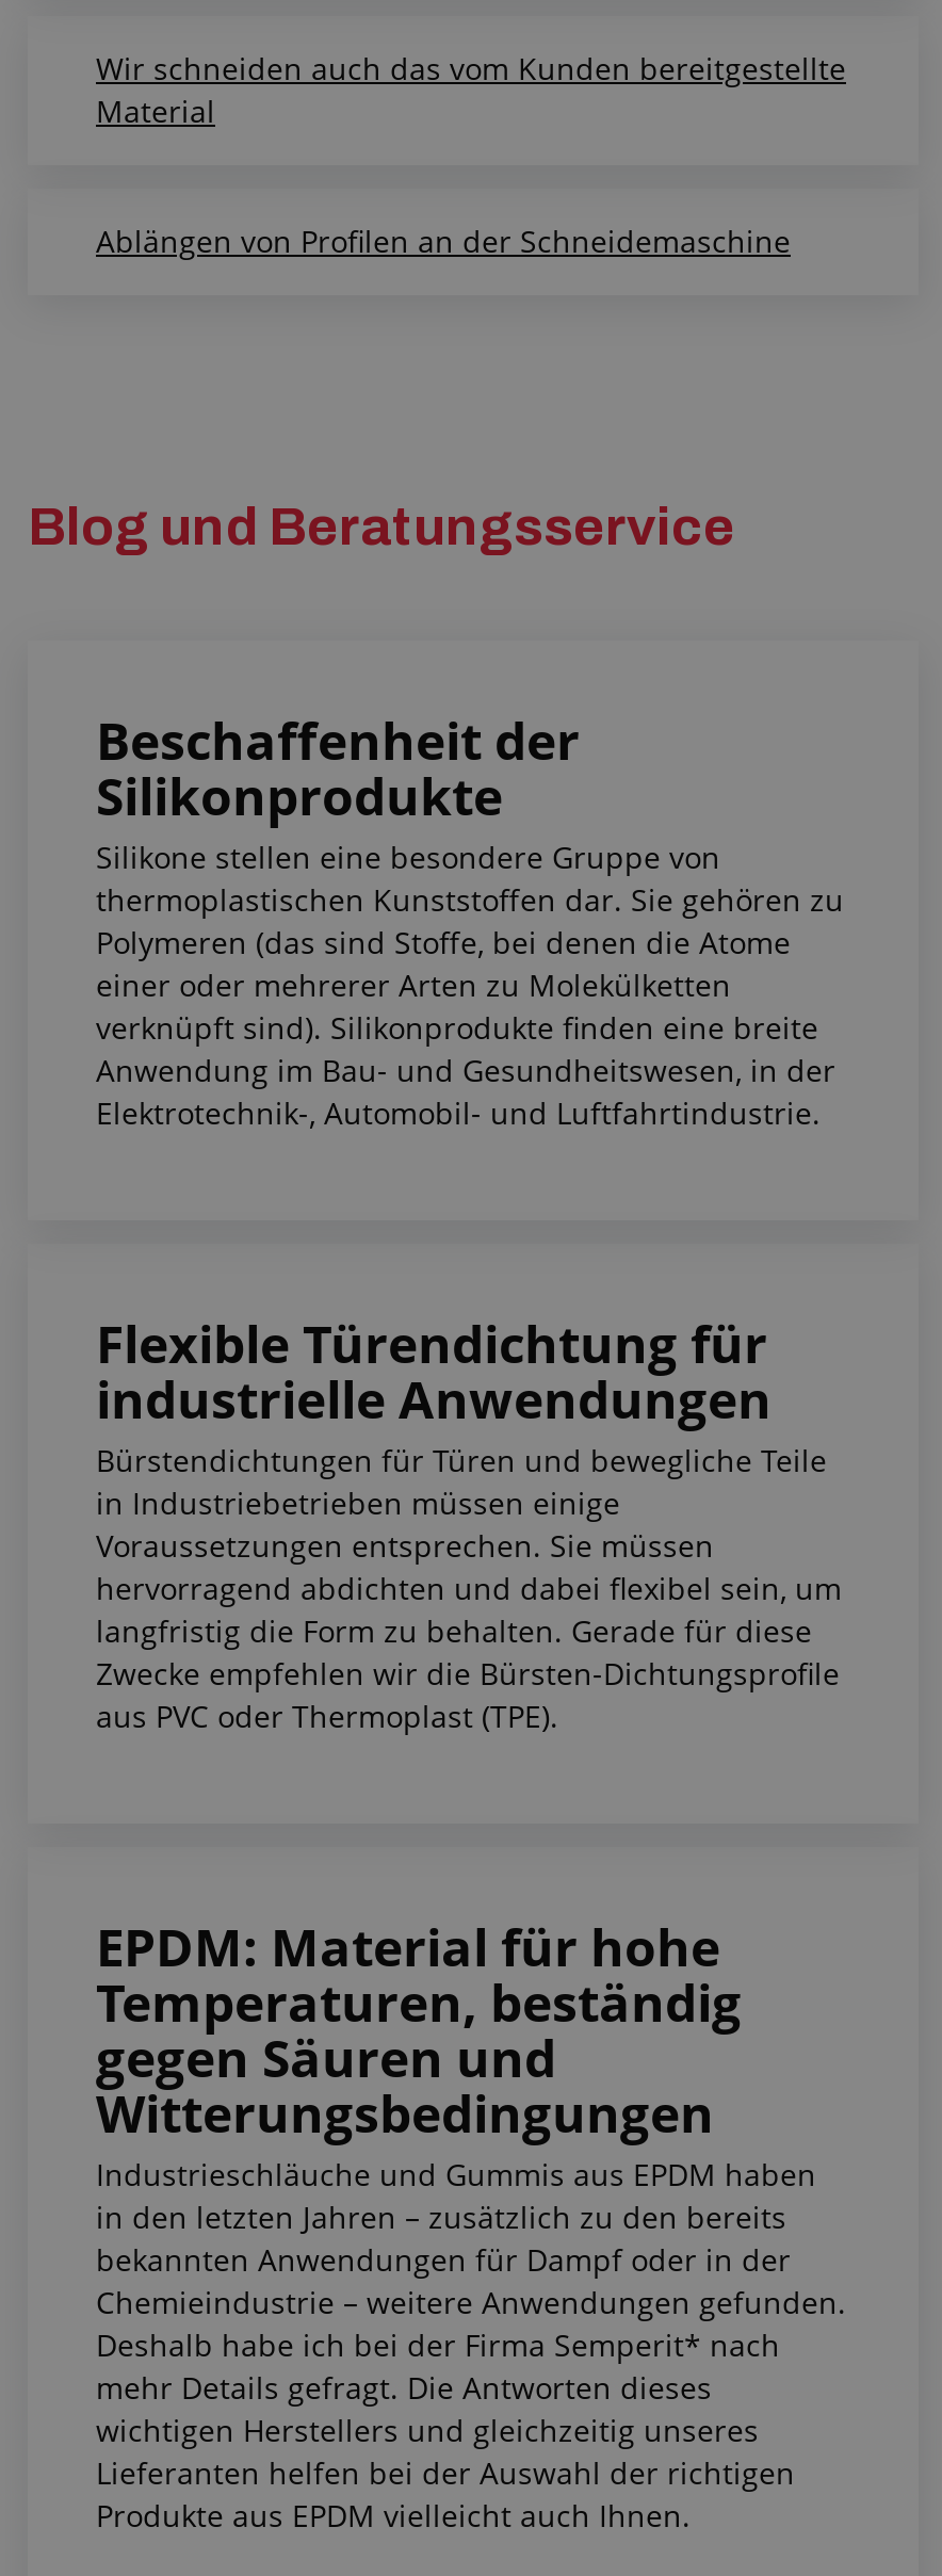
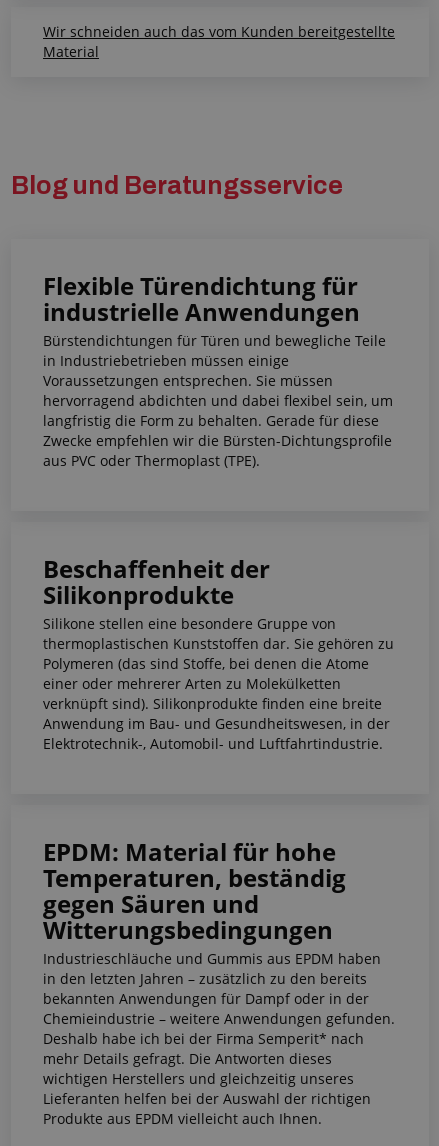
- Ablängen von Profilen an der Schneidemaschine

moved down: Beschaffenheit der | Silikonprodukte | Silikone stellen eine besondere Gruppe von | ... | Anwendung im Bau- und Gesundheitswesen, in der | Elektrotechnik-, Automobil- und Luftfahrtindustrie.

moved up: Flexible Türendichtung für | industrielle Anwendungen | Bürstendichtungen für Türen und bewegliche Teile | ... | Zwecke empfehlen wir die Bürsten-Dichtungsprofile | aus PVC oder Thermoplast (TPE).
